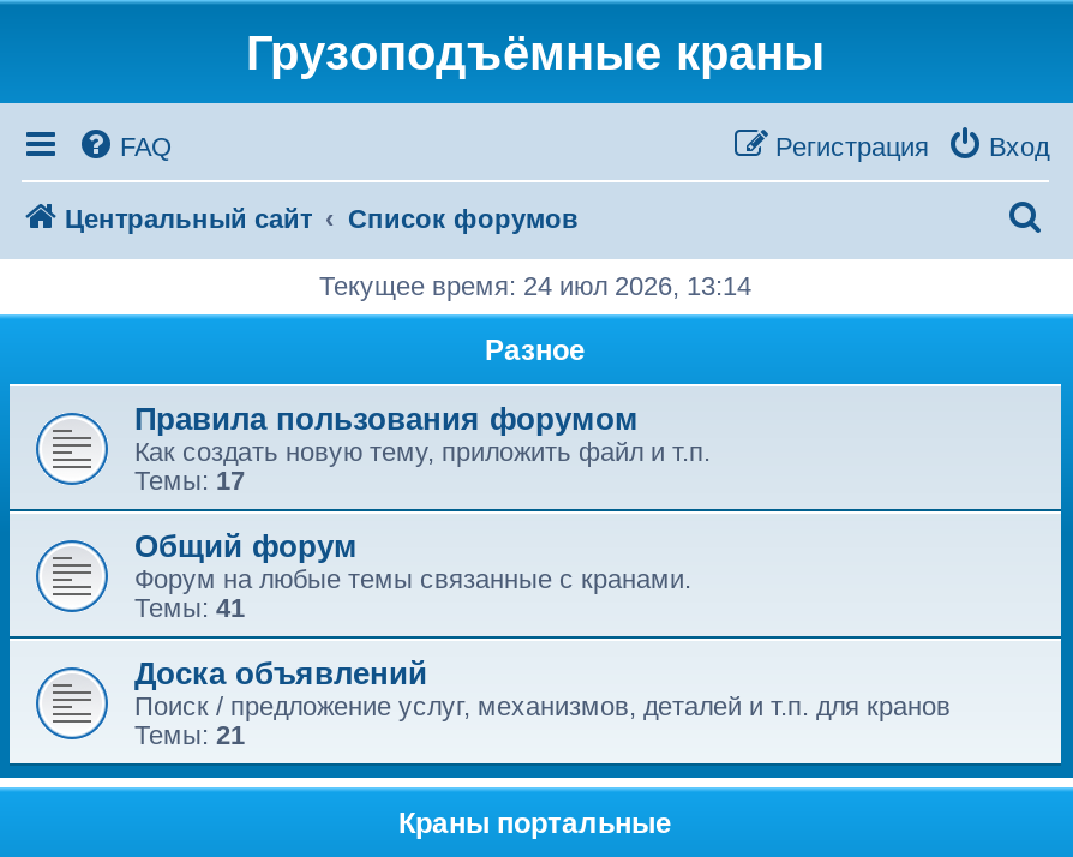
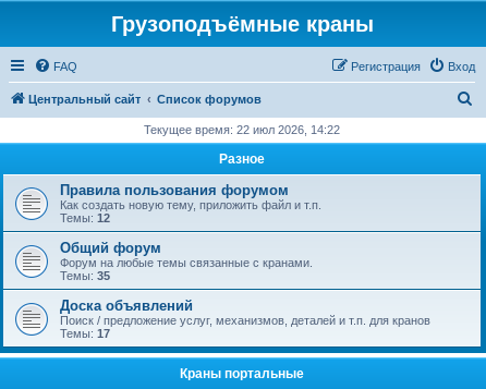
- Текущее время: 24 июл 2026, 13:14
+ Текущее время: 22 июл 2026, 14:22

- Темы: 17
+ Темы: 12

- Темы: 41
+ Темы: 35

- Темы: 21
+ Темы: 17
